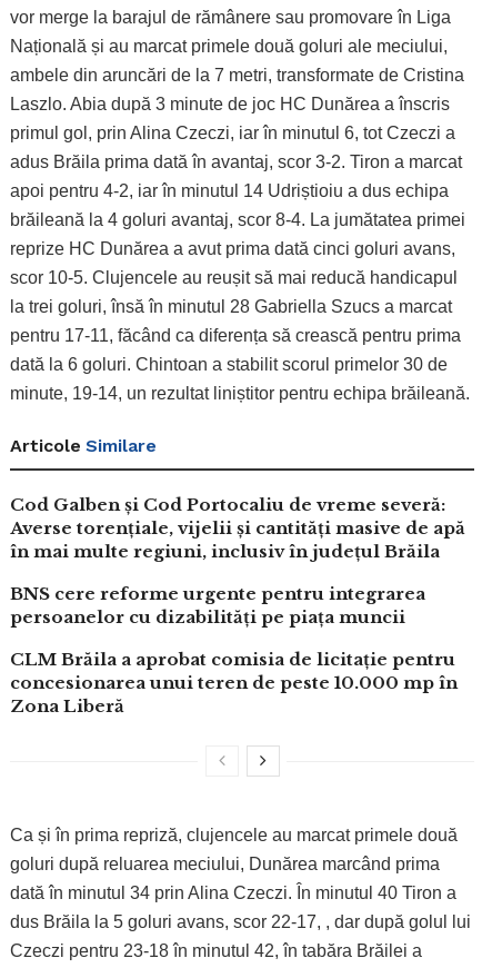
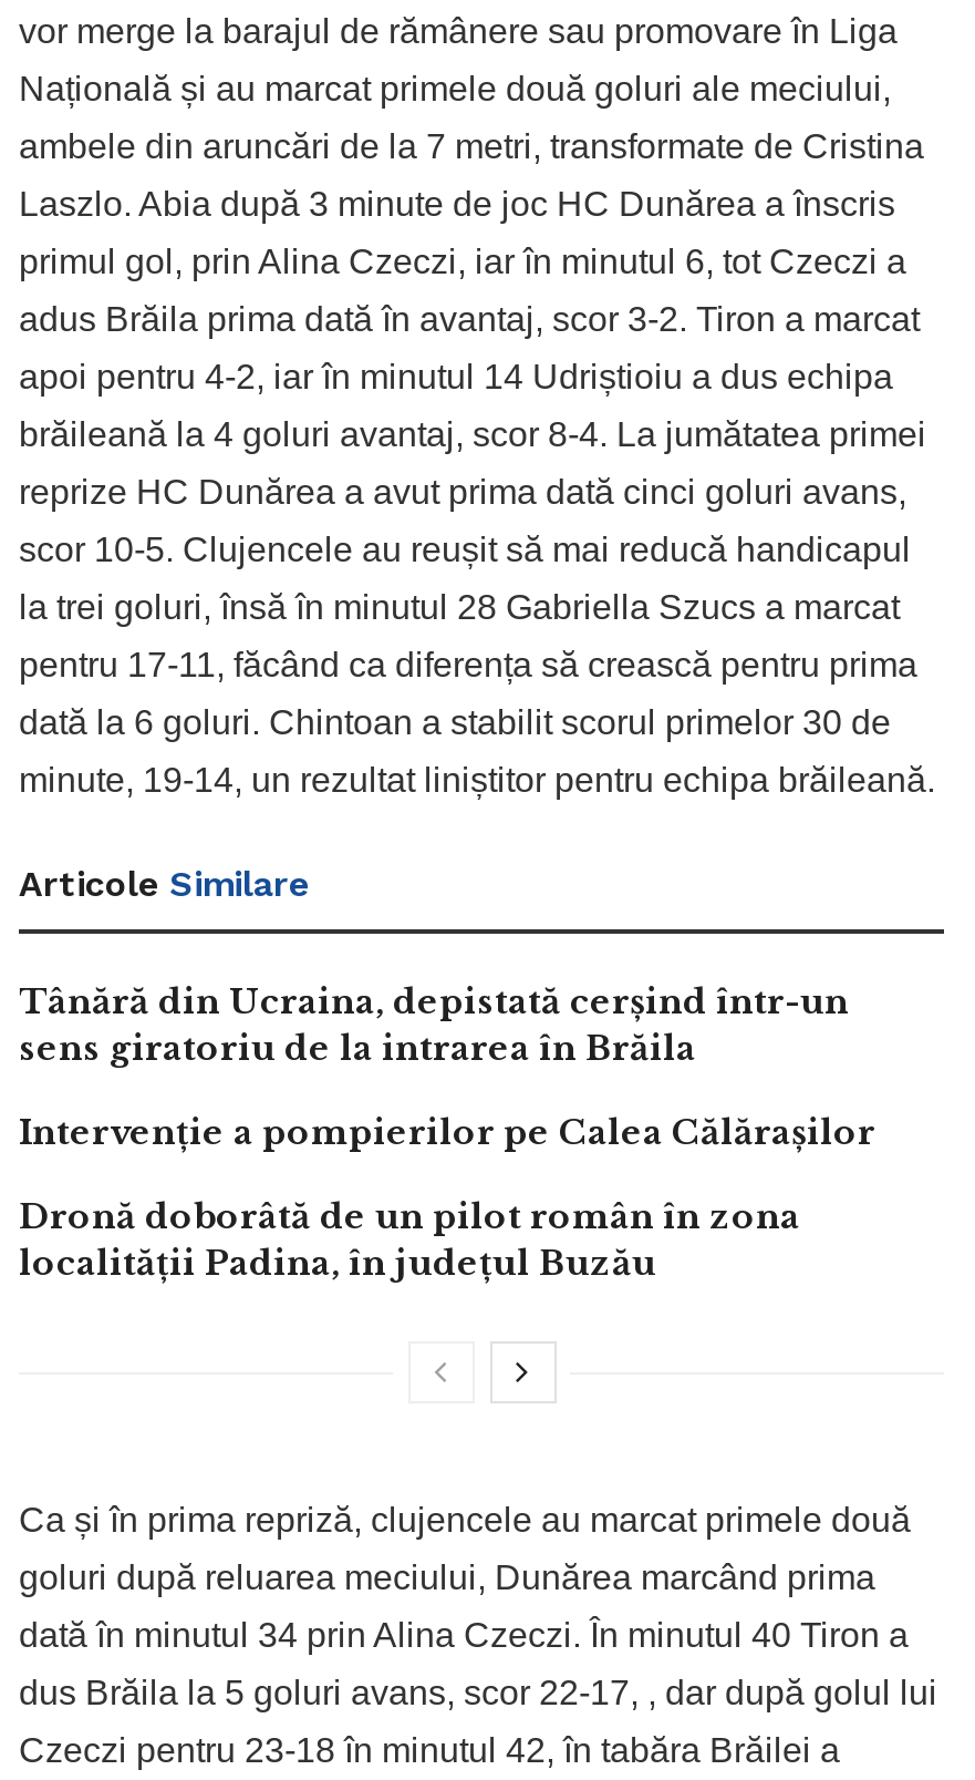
- Cod Galben și Cod Portocaliu de vreme severă:
- Averse torențiale, vijelii și cantități masive de apă
- în mai multe regiuni, inclusiv în județul Brăila
+ Tânără din Ucraina, depistată cerșind într-un
+ sens giratoriu de la intrarea în Brăila

- BNS cere reforme urgente pentru integrarea
- persoanelor cu dizabilități pe piața muncii
+ Intervenție a pompierilor pe Calea Călărașilor

- CLM Brăila a aprobat comisia de licitație pentru
- concesionarea unui teren de peste 10.000 mp în
- Zona Liberă
+ Dronă doborâtă de un pilot român în zona
+ localității Padina, în județul Buzău
